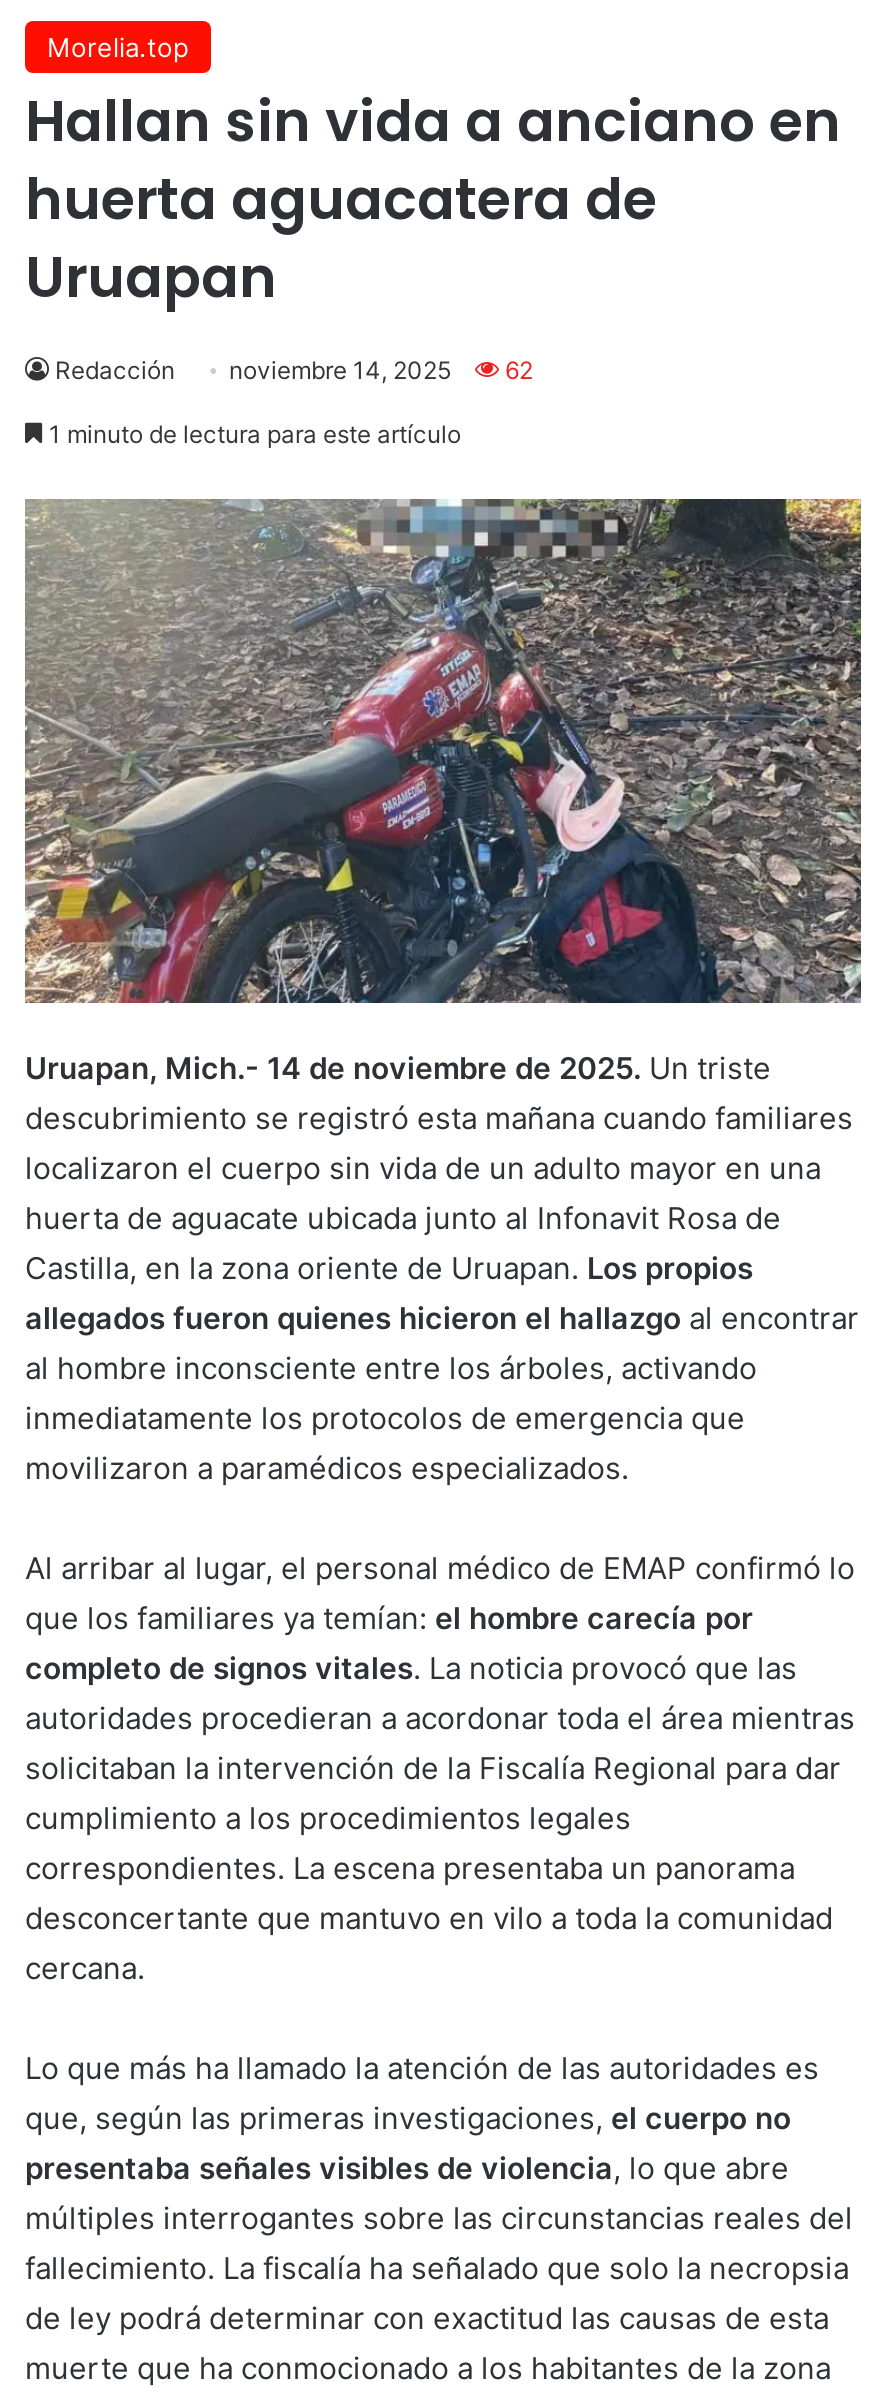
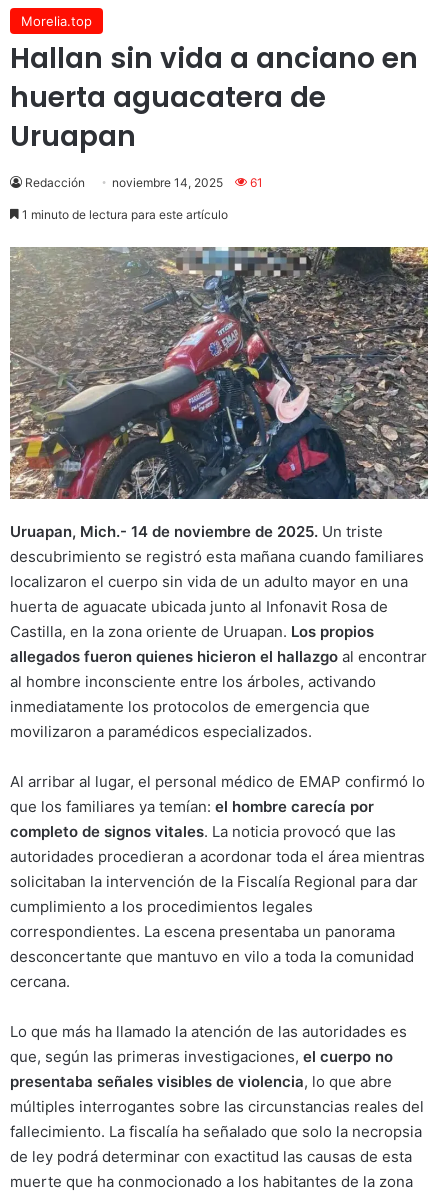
- Redacción noviembre 14, 2025 62
+ Redacción noviembre 14, 2025 61
